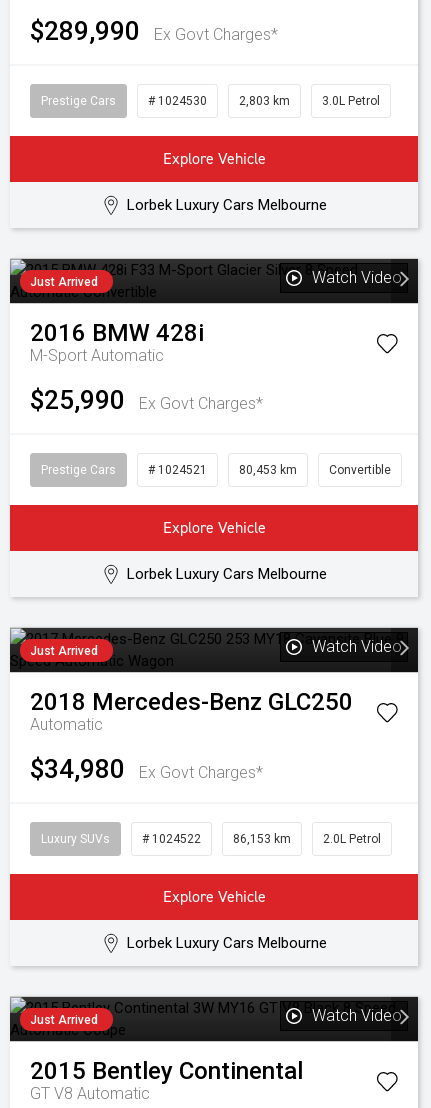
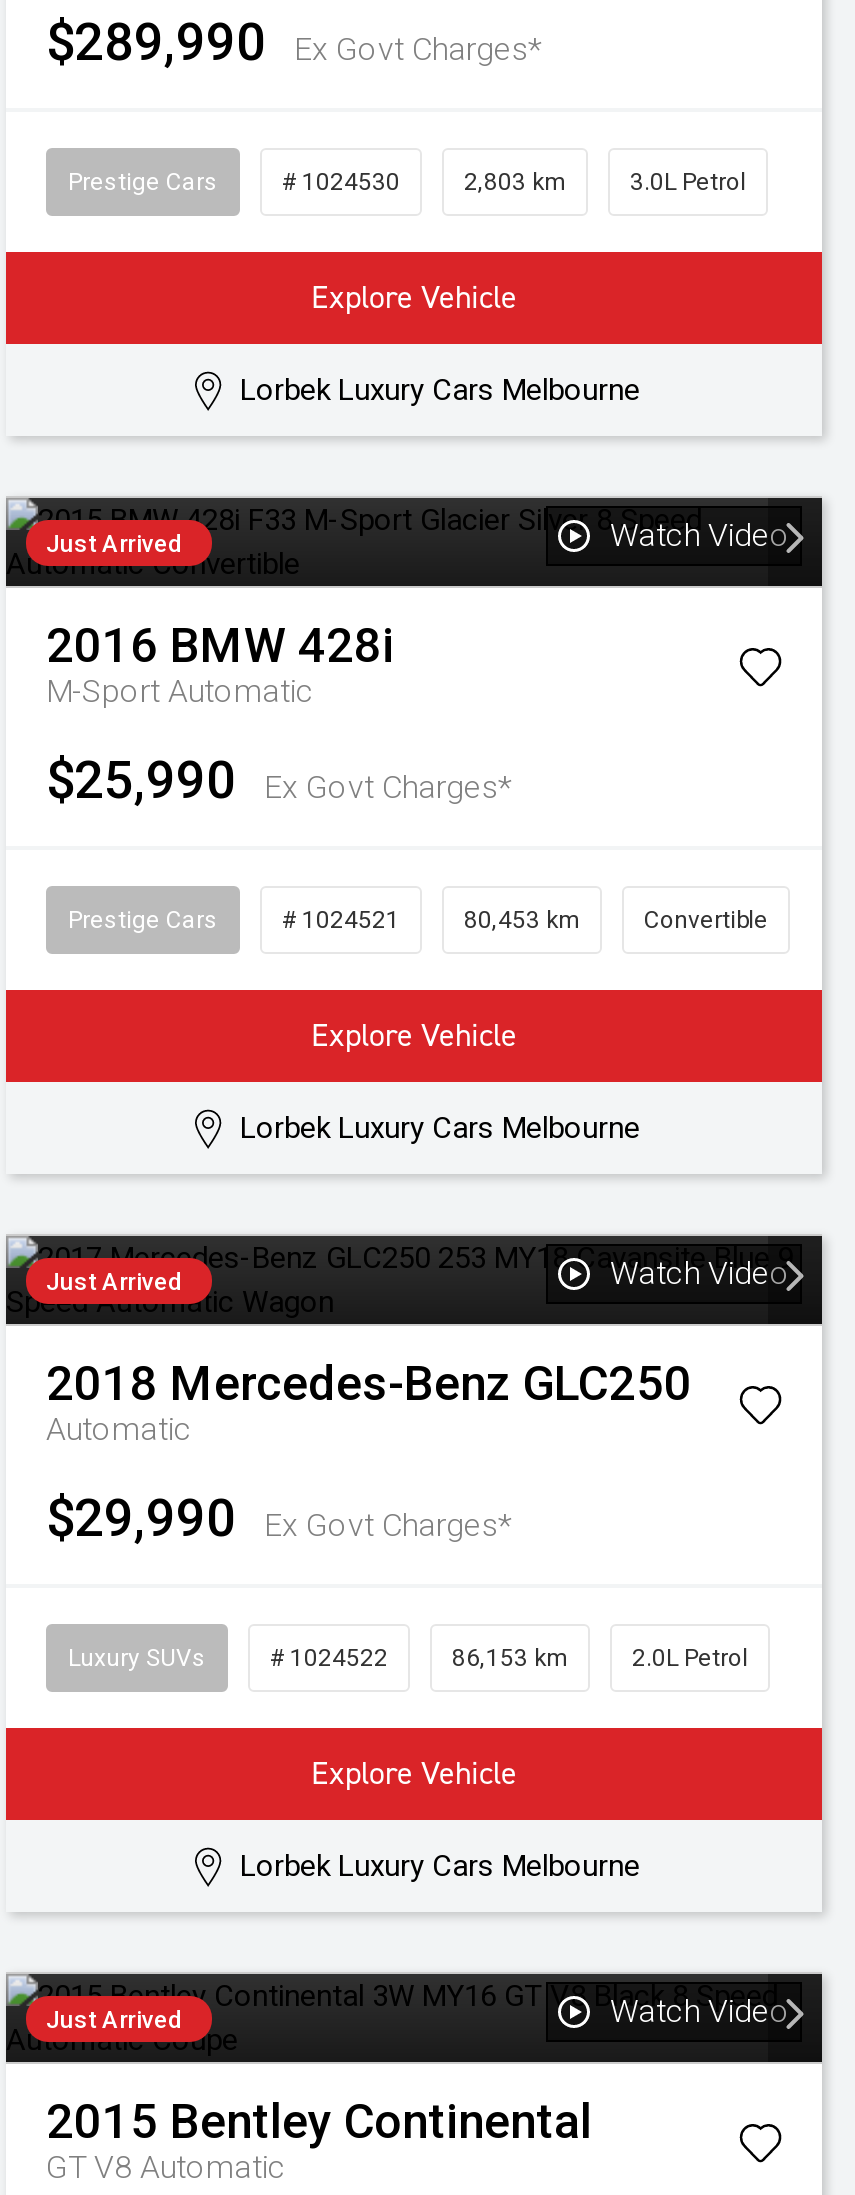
- $34,980 Ex Govt Charges*
+ $29,990 Ex Govt Charges*
